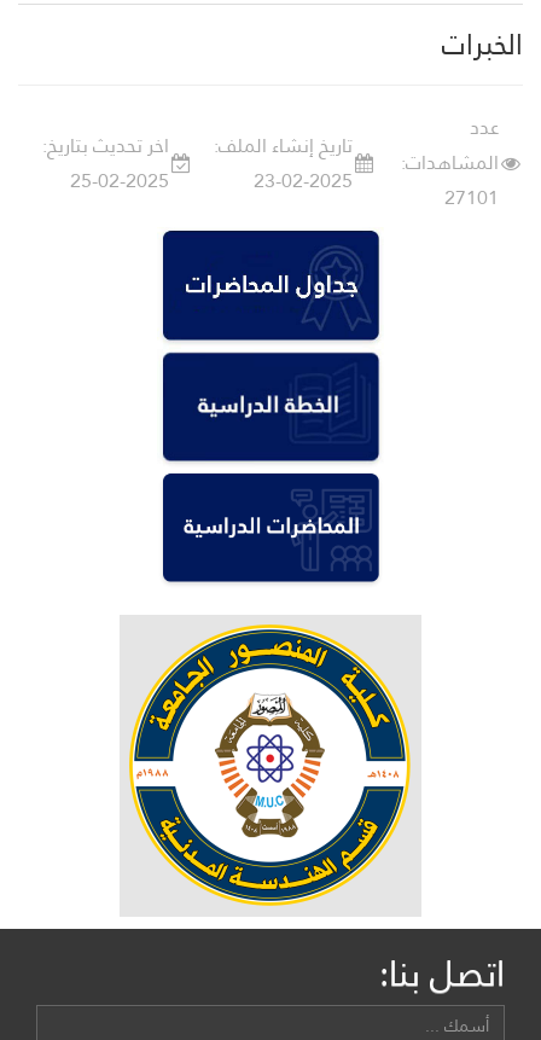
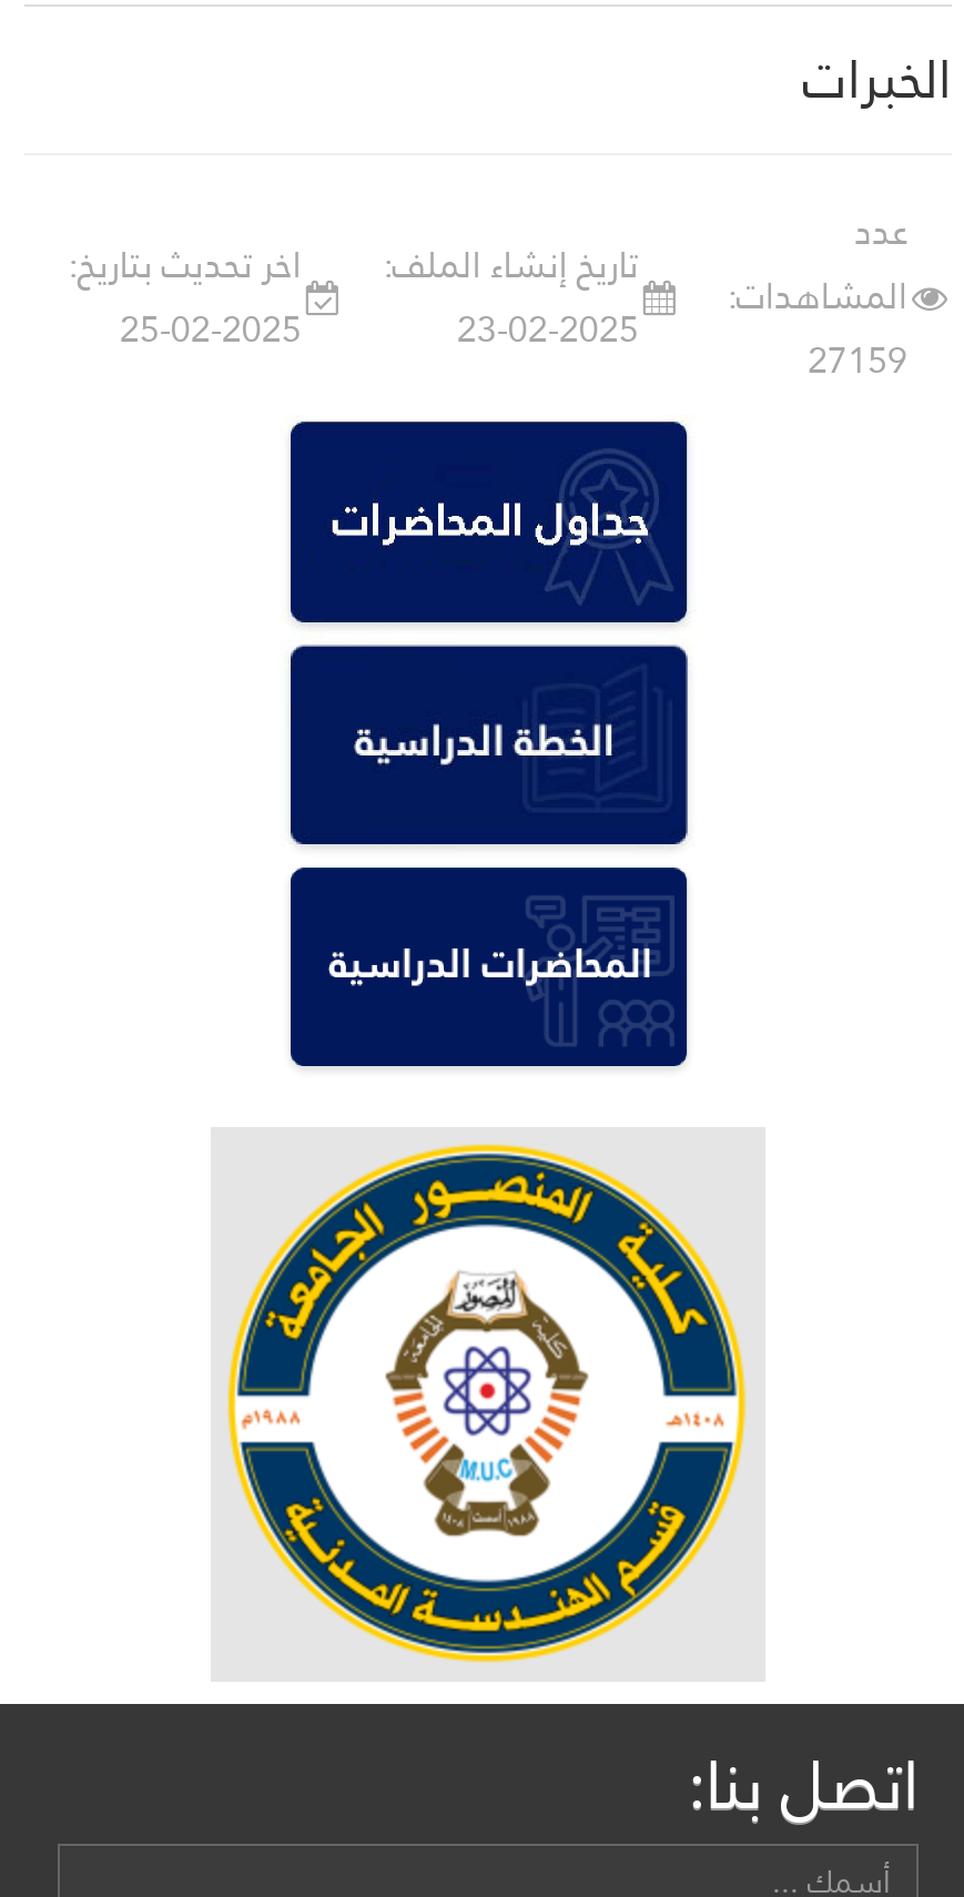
- 27101
+ 27159
